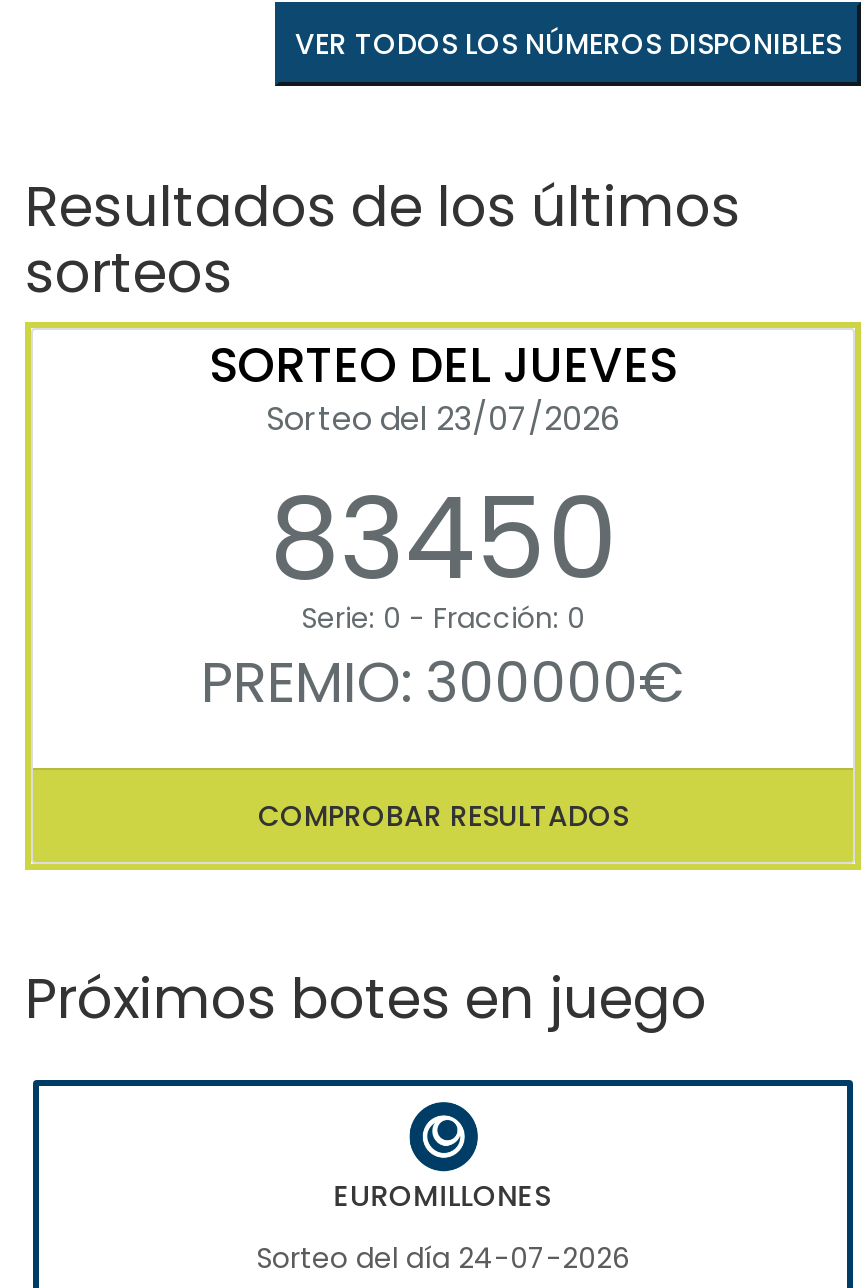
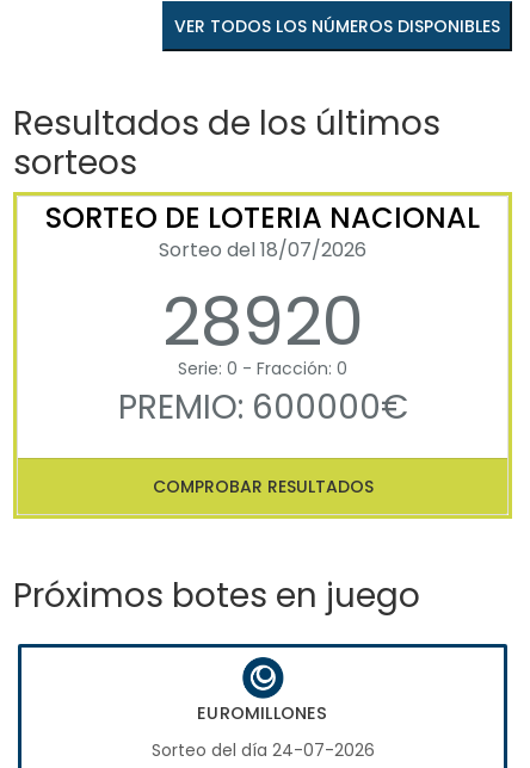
- SORTEO DEL JUEVES
- Sorteo del 23/07/2026
- 83450
+ SORTEO DE LOTERIA NACIONAL
+ Sorteo del 18/07/2026
+ 28920

- PREMIO: 300000€
+ PREMIO: 600000€
